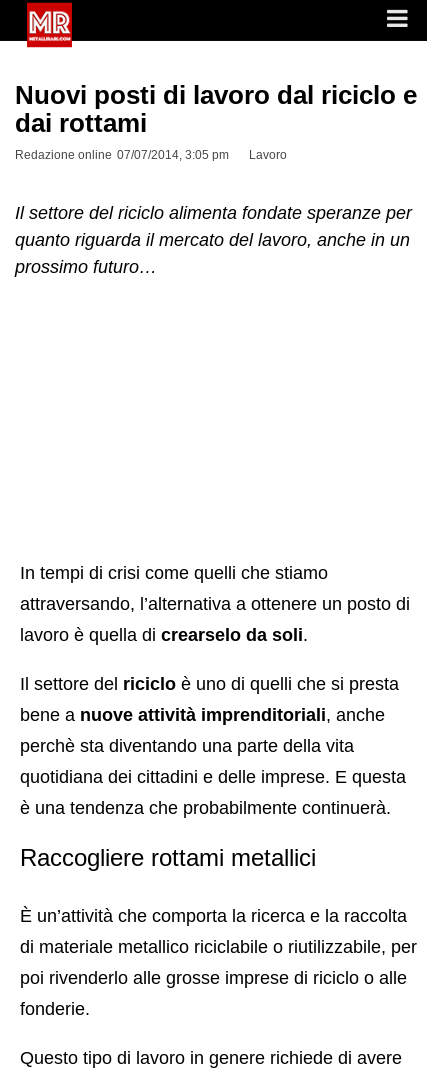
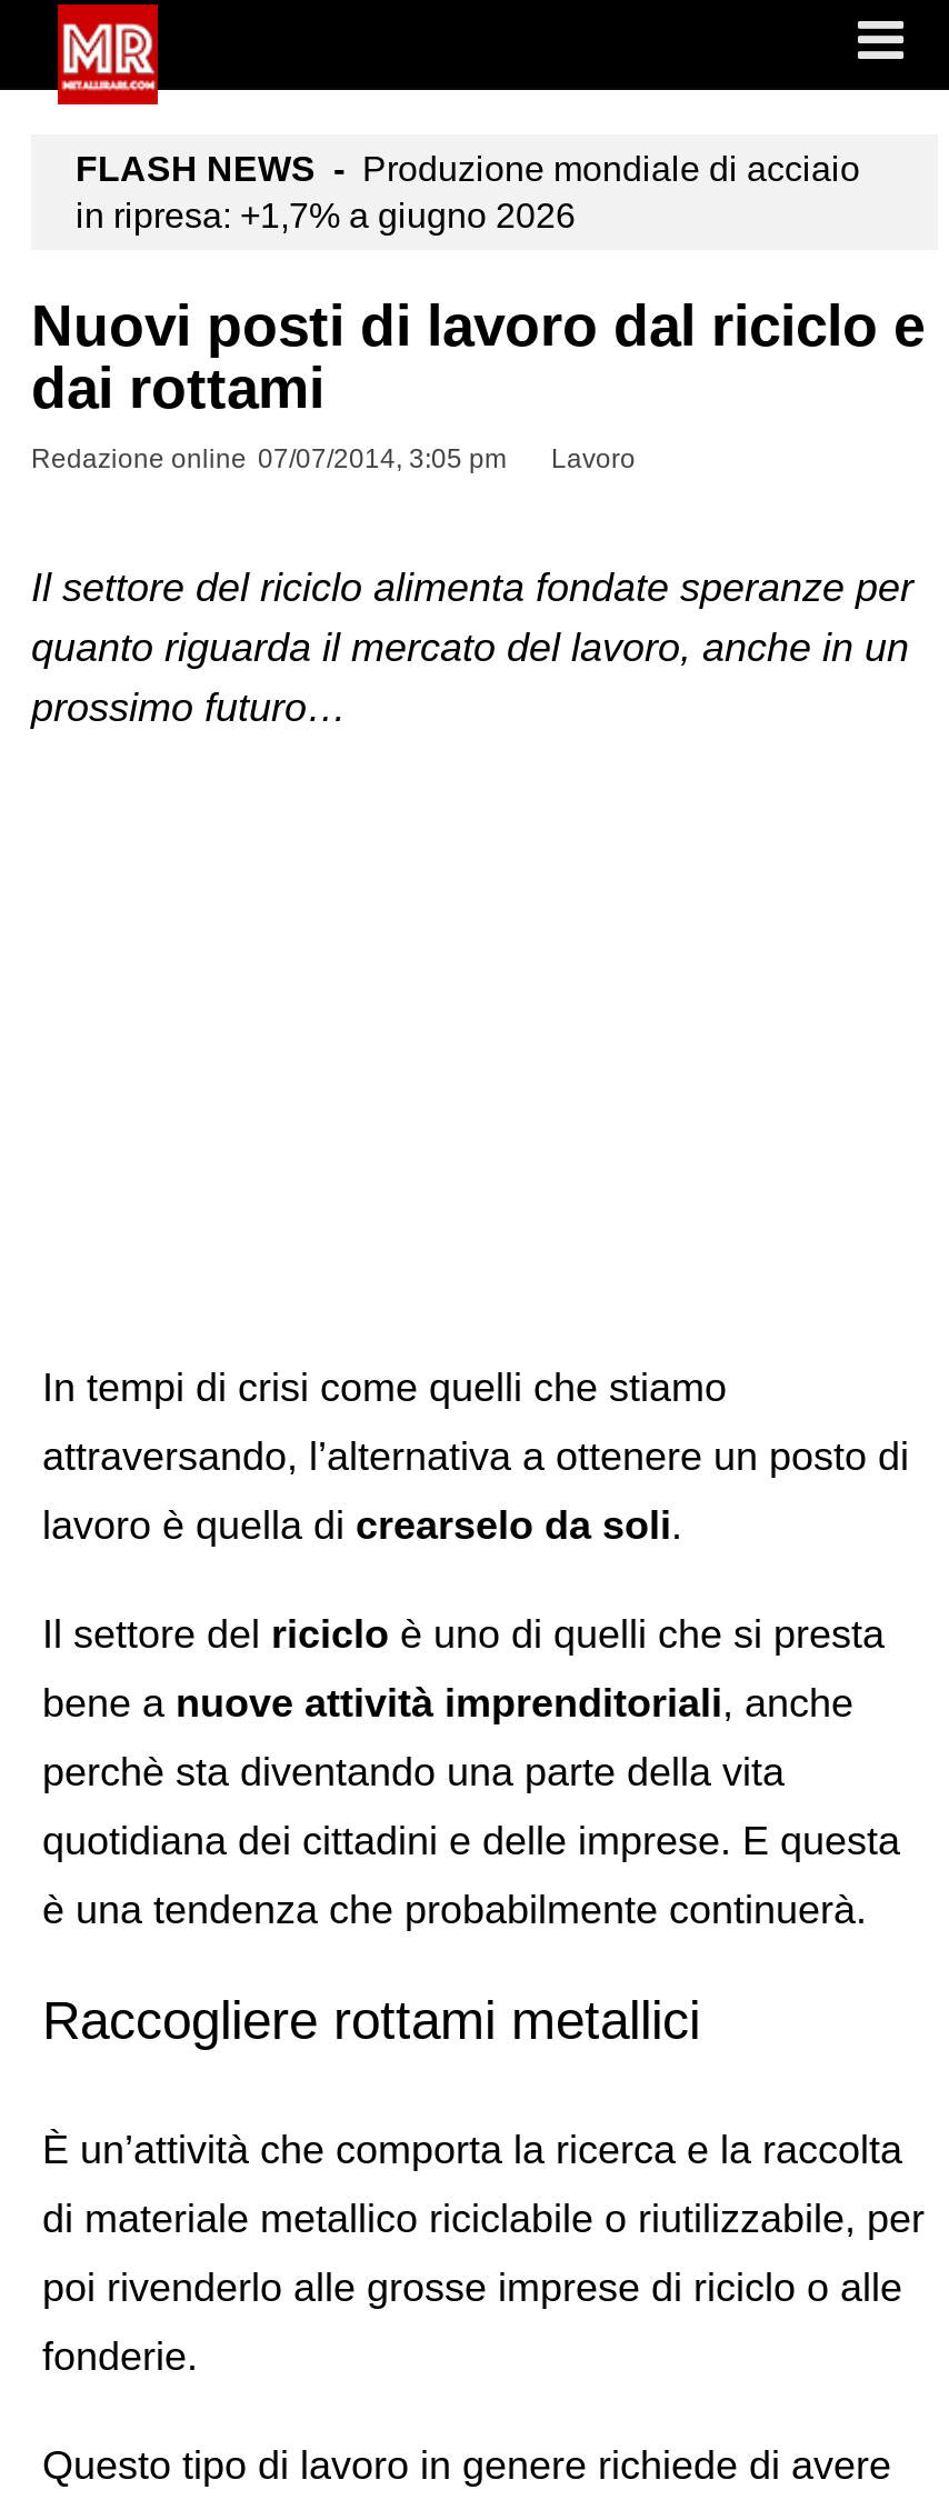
+ FLASH NEWS - Produzione mondiale di acciaio
+ in ripresa: +1,7% a giugno 2026
